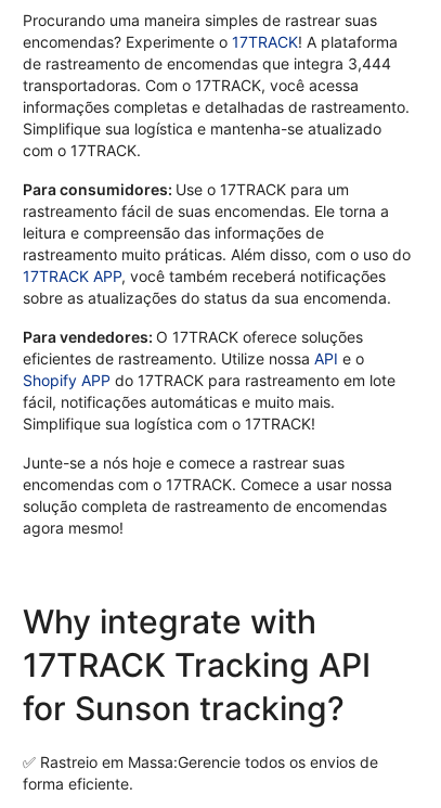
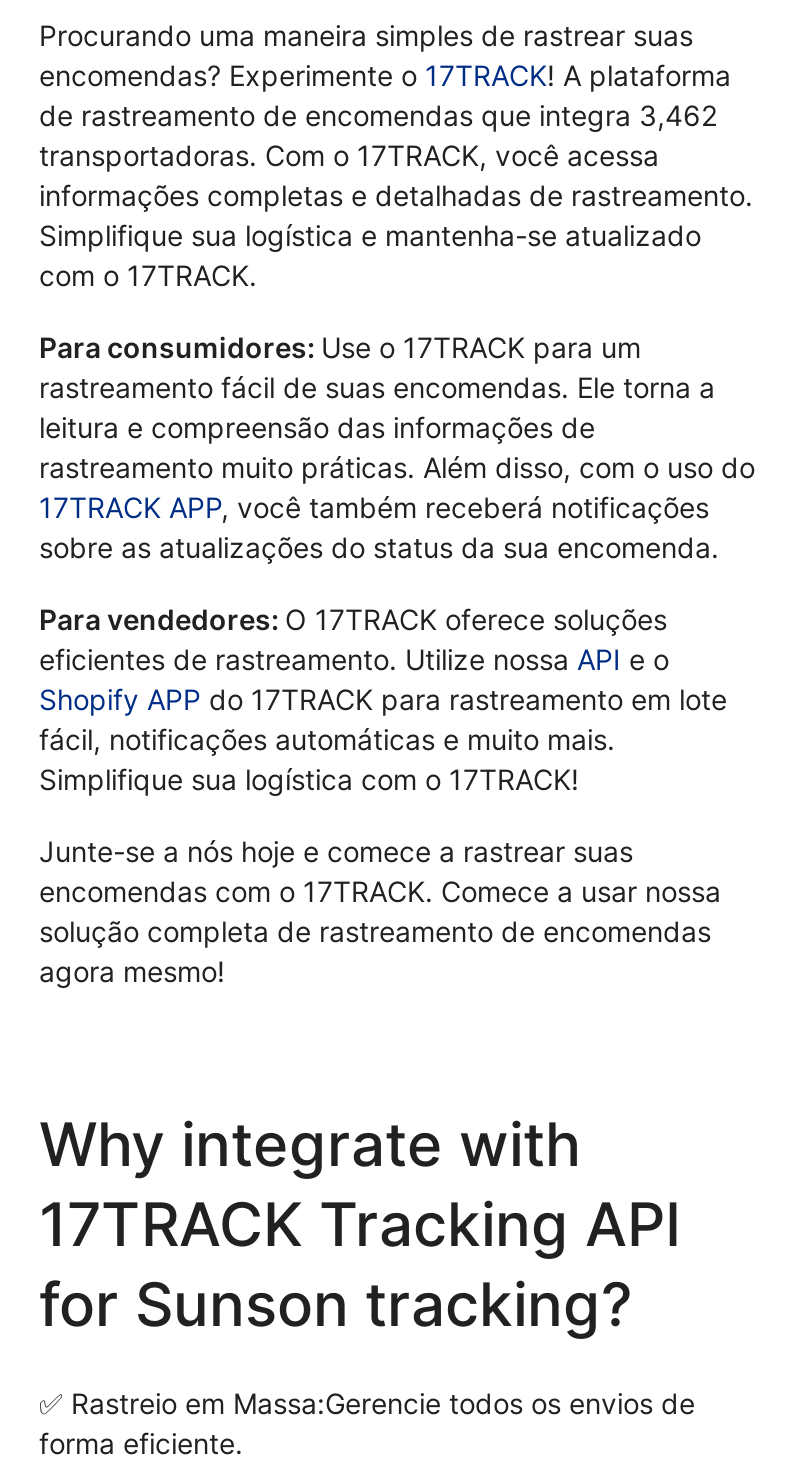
- de rastreamento de encomendas que integra 3,444
+ de rastreamento de encomendas que integra 3,462
